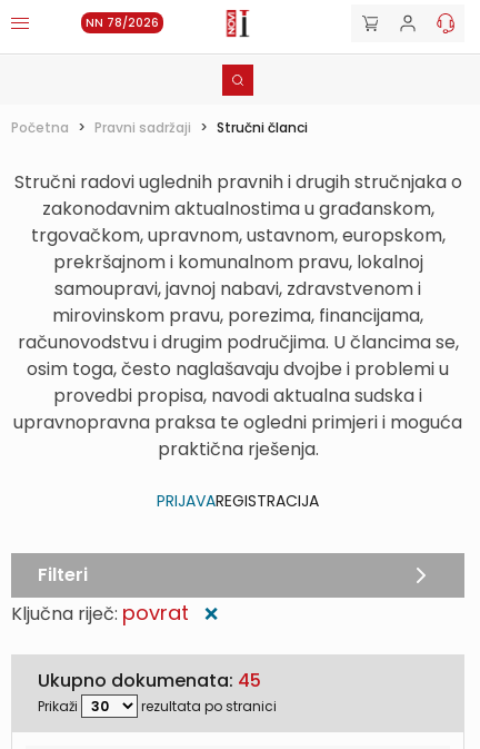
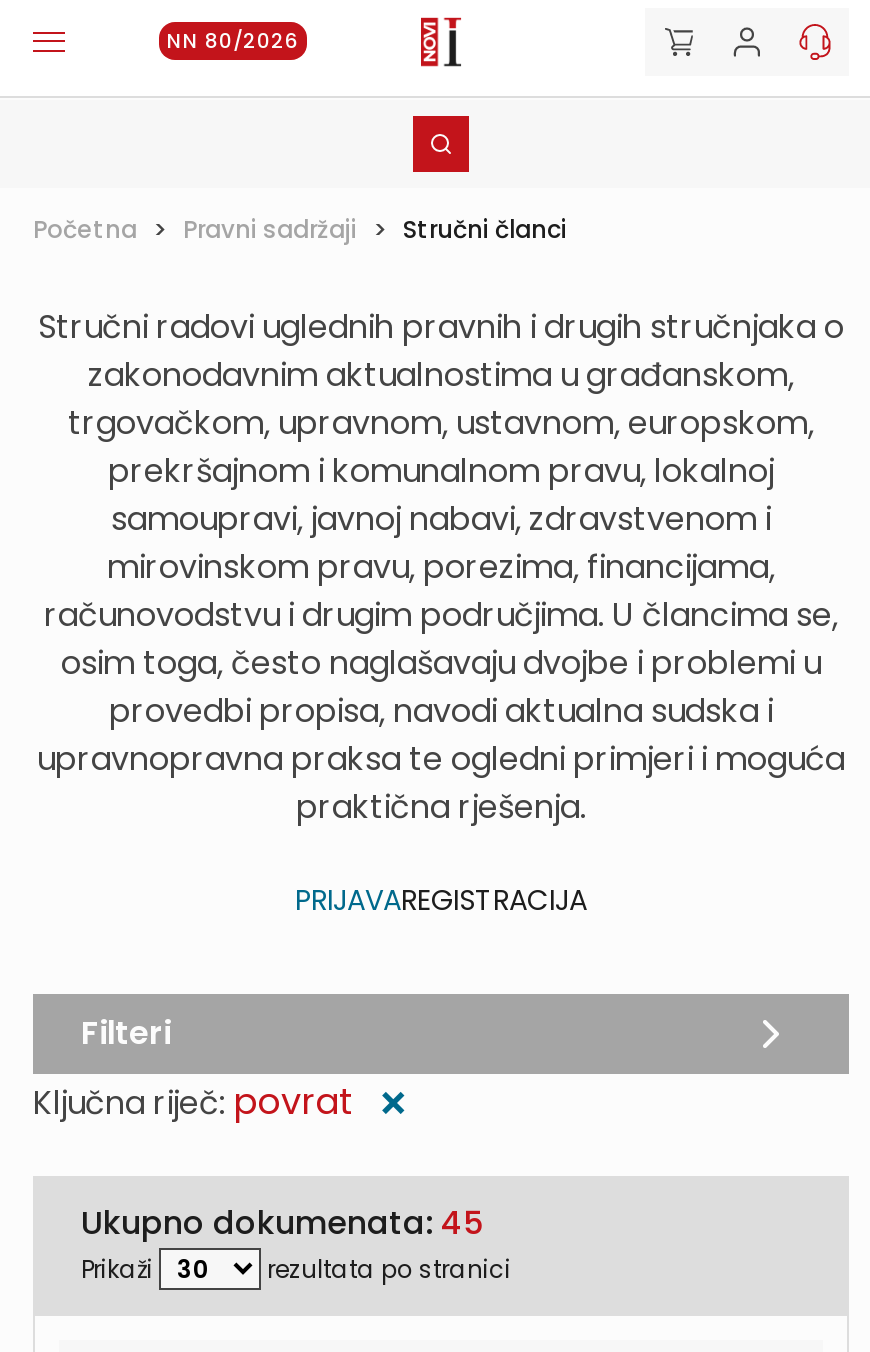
- NN 78/2026
+ NN 80/2026
